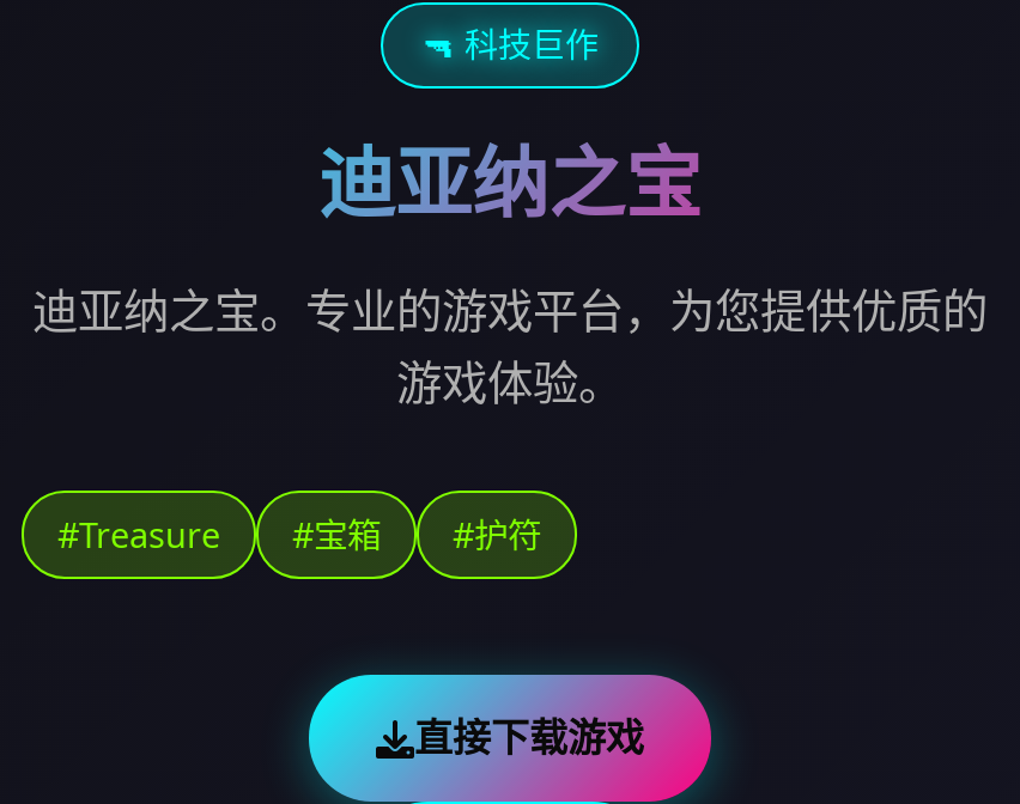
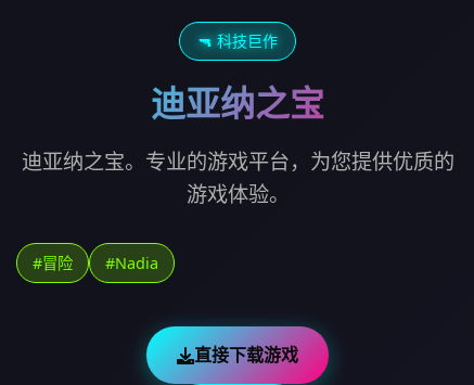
- #Treasure
- #宝箱
- #护符
+ #冒险
+ #Nadia
